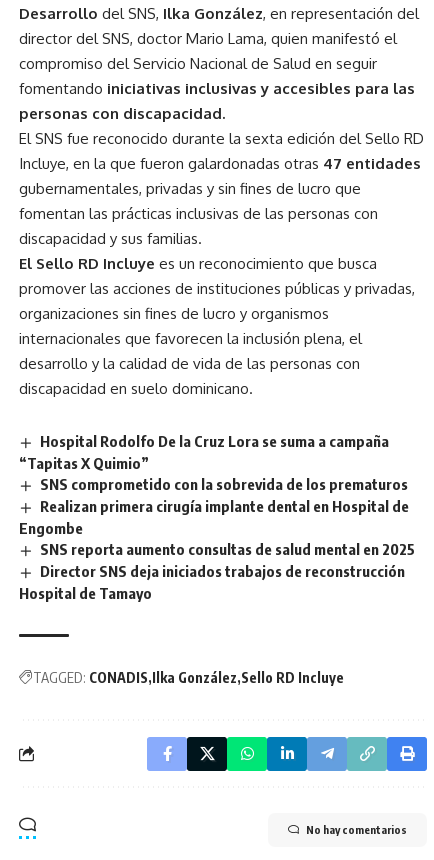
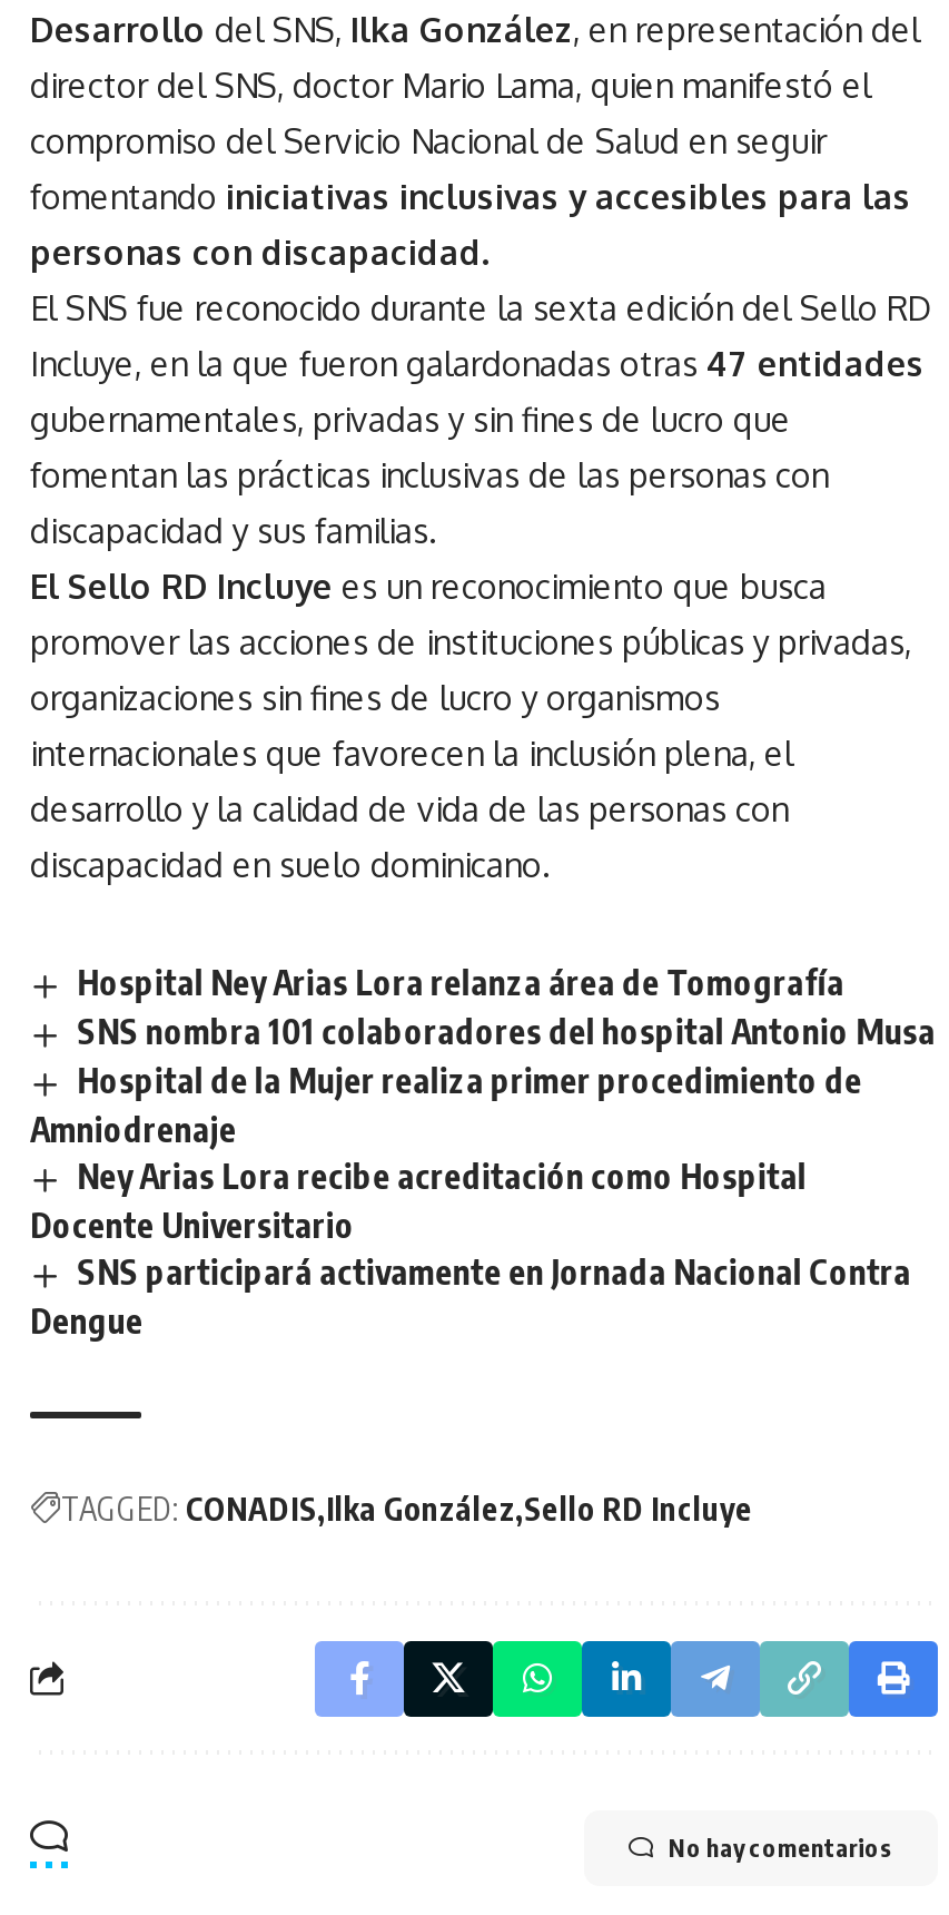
- Hospital Rodolfo De la Cruz Lora se suma a campaña
- “Tapitas X Quimio”
- SNS comprometido con la sobrevida de los prematuros
- Realizan primera cirugía implante dental en Hospital de
- Engombe
- SNS reporta aumento consultas de salud mental en 2025
- Director SNS deja iniciados trabajos de reconstrucción
- Hospital de Tamayo
+ Hospital Ney Arias Lora relanza área de Tomografía
+ SNS nombra 101 colaboradores del hospital Antonio Musa
+ Hospital de la Mujer realiza primer procedimiento de
+ Amniodrenaje
+ Ney Arias Lora recibe acreditación como Hospital
+ Docente Universitario
+ SNS participará activamente en Jornada Nacional Contra
+ Dengue
